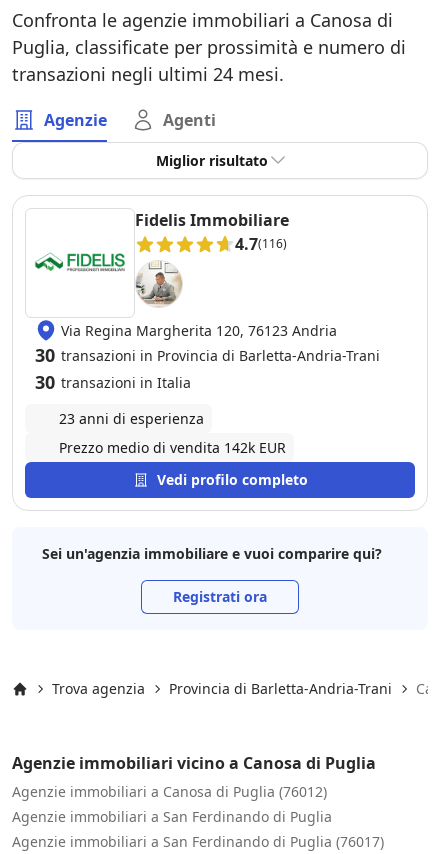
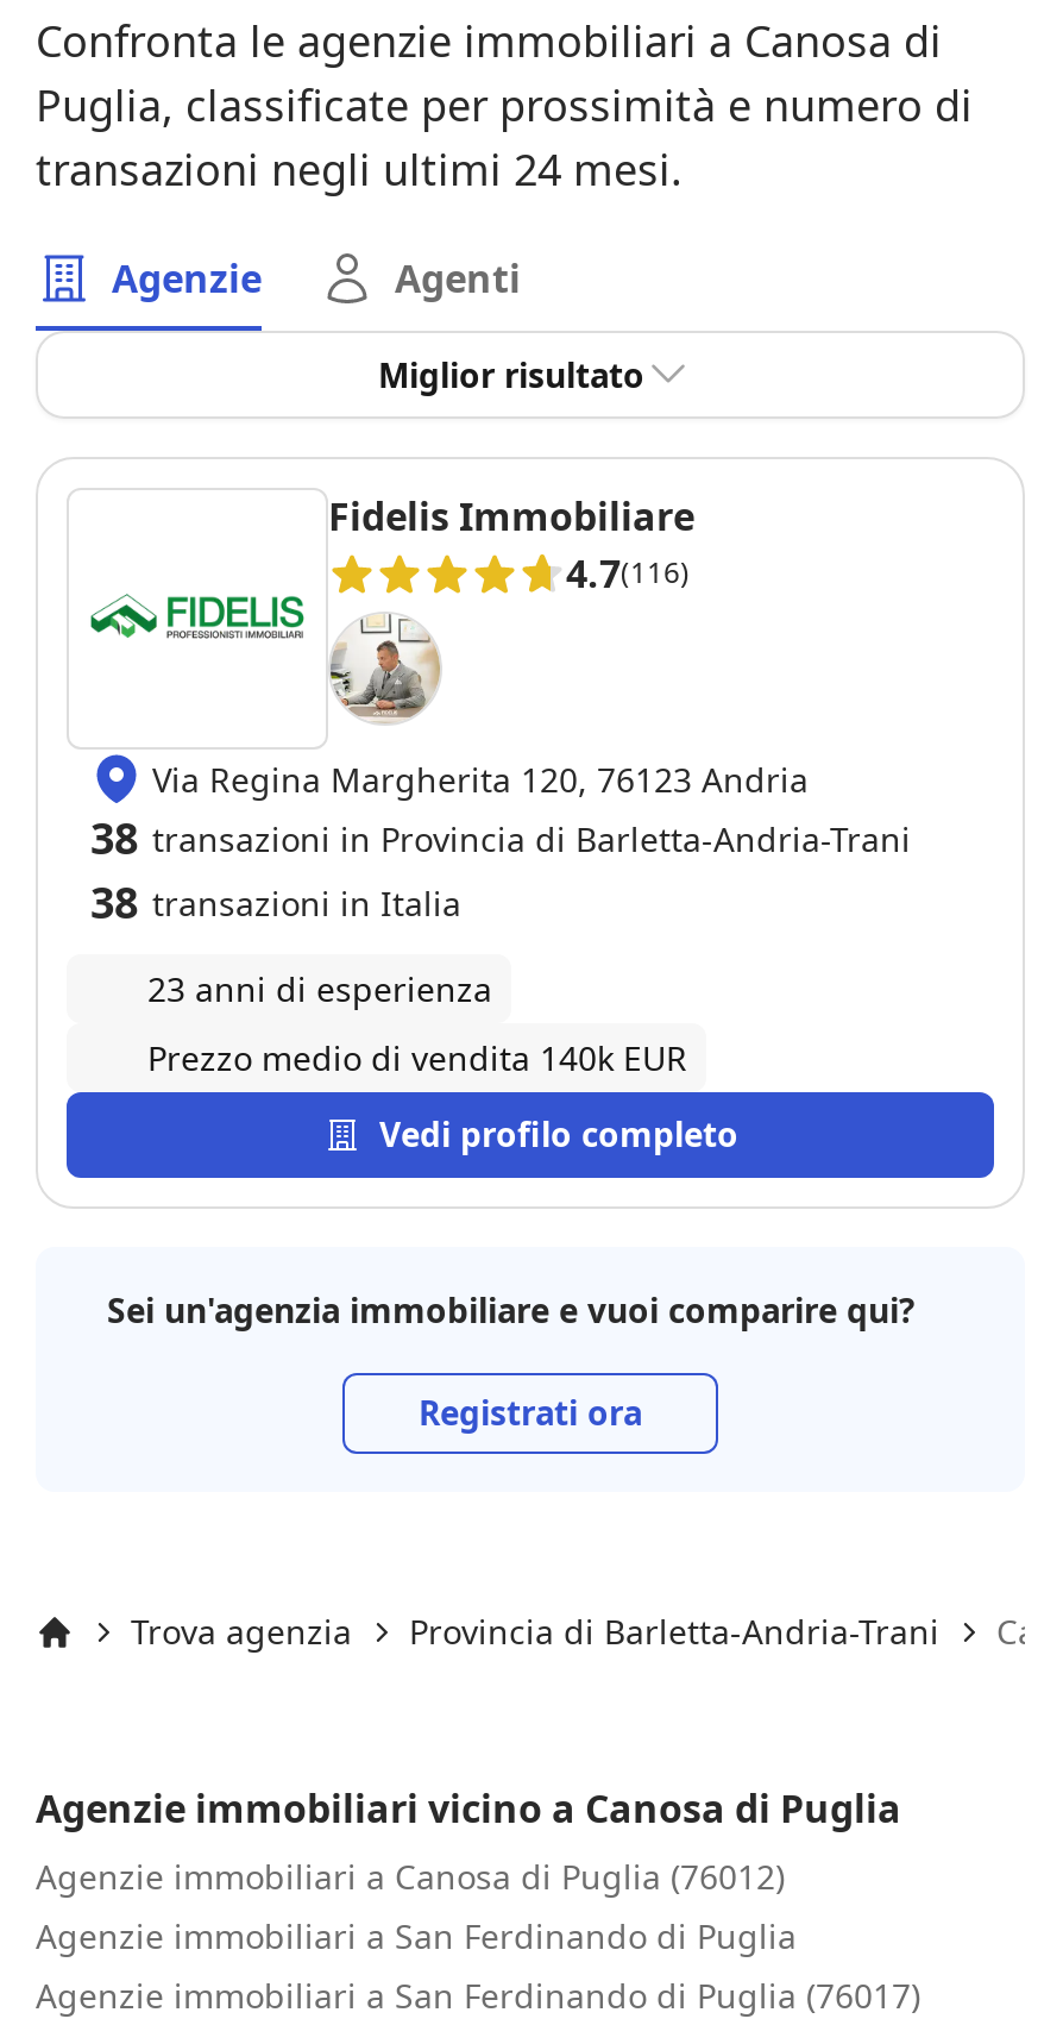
- 30 transazioni in Provincia di Barletta-Andria-Trani
+ 38 transazioni in Provincia di Barletta-Andria-Trani

- 30 transazioni in Italia
+ 38 transazioni in Italia

- Prezzo medio di vendita 142k EUR
+ Prezzo medio di vendita 140k EUR
